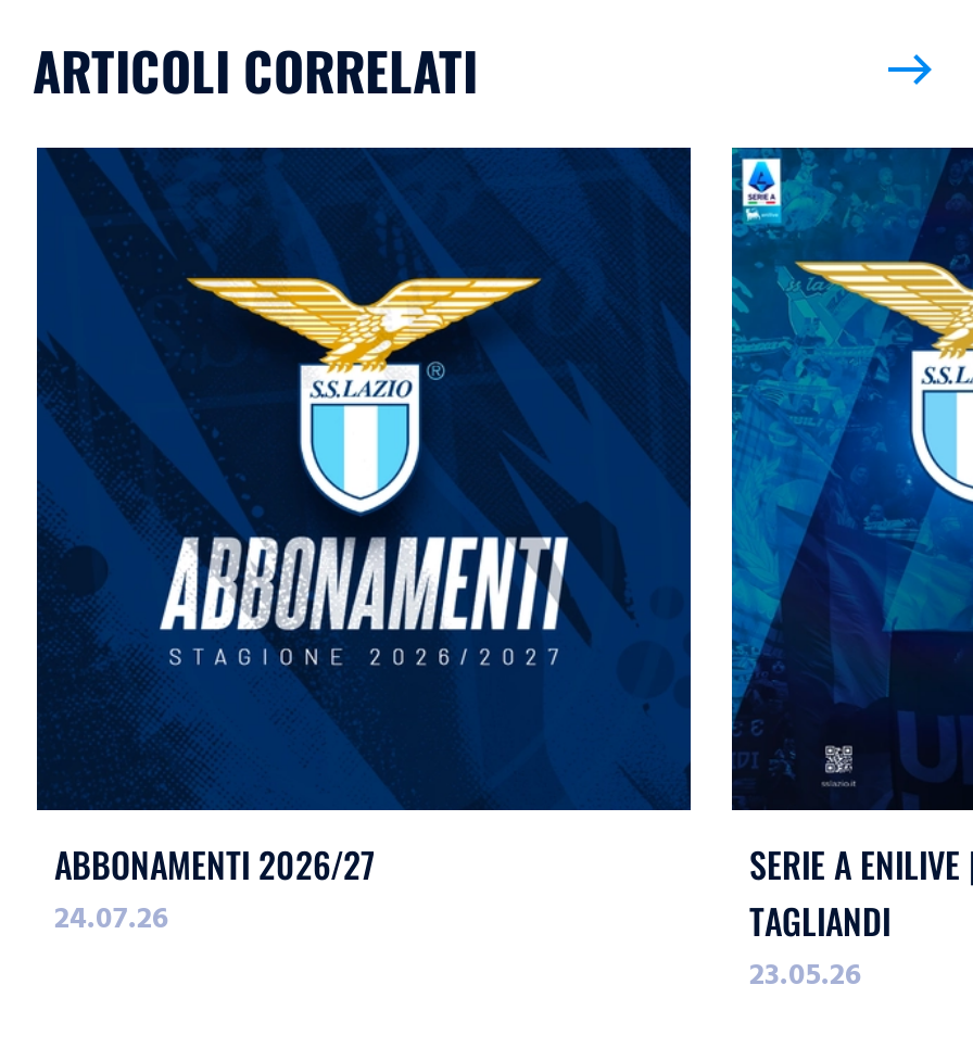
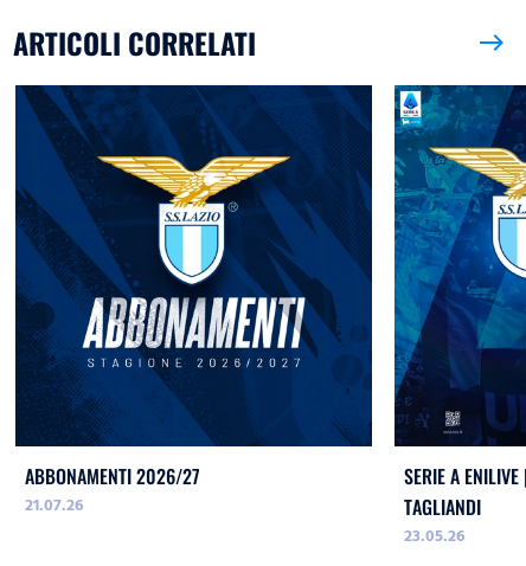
- 24.07.26
+ 21.07.26
